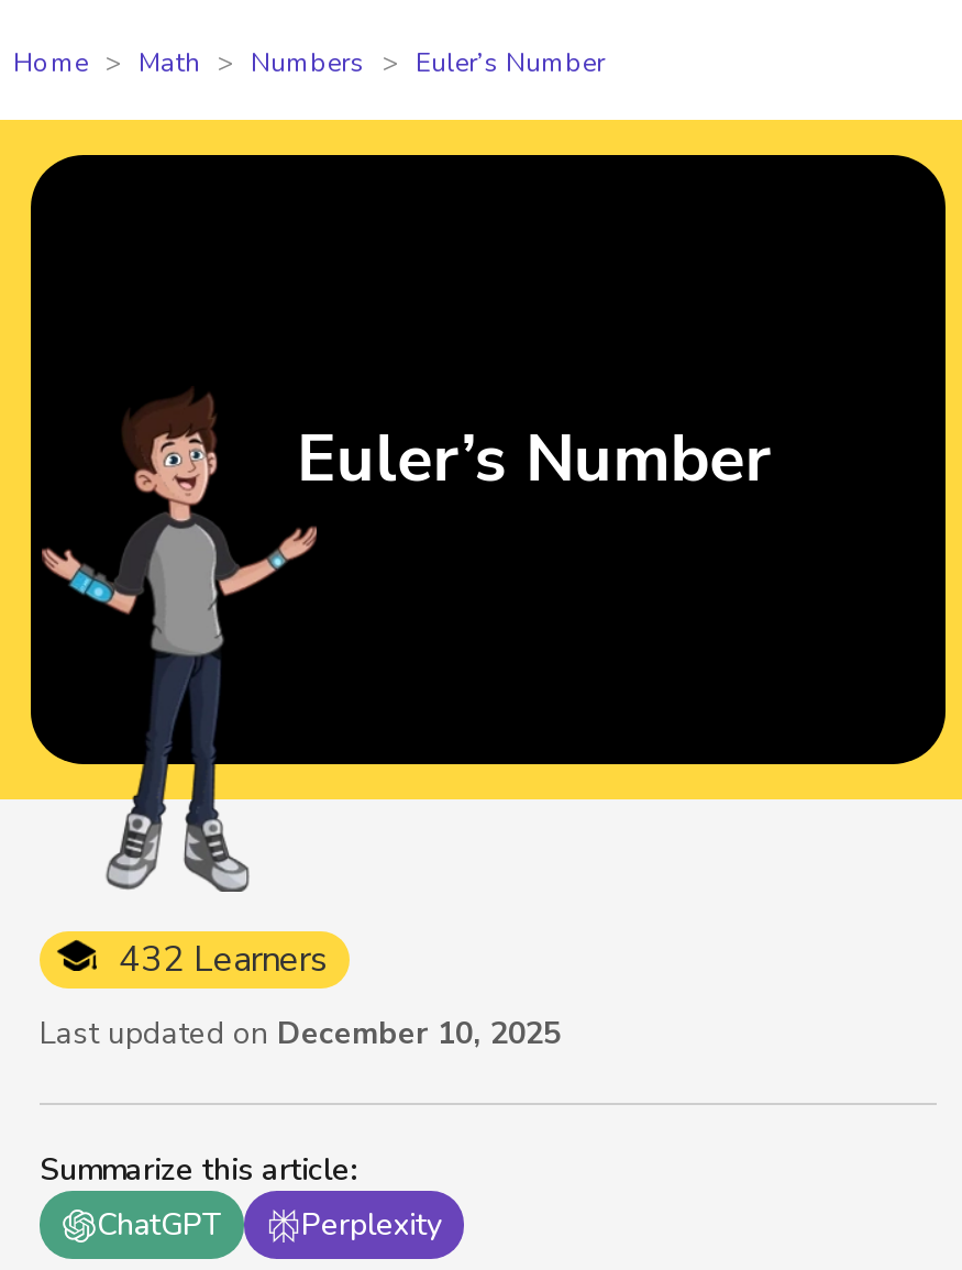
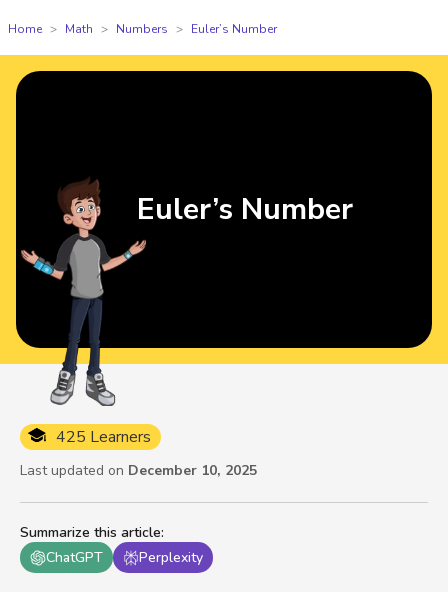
- 432 Learners
+ 425 Learners
